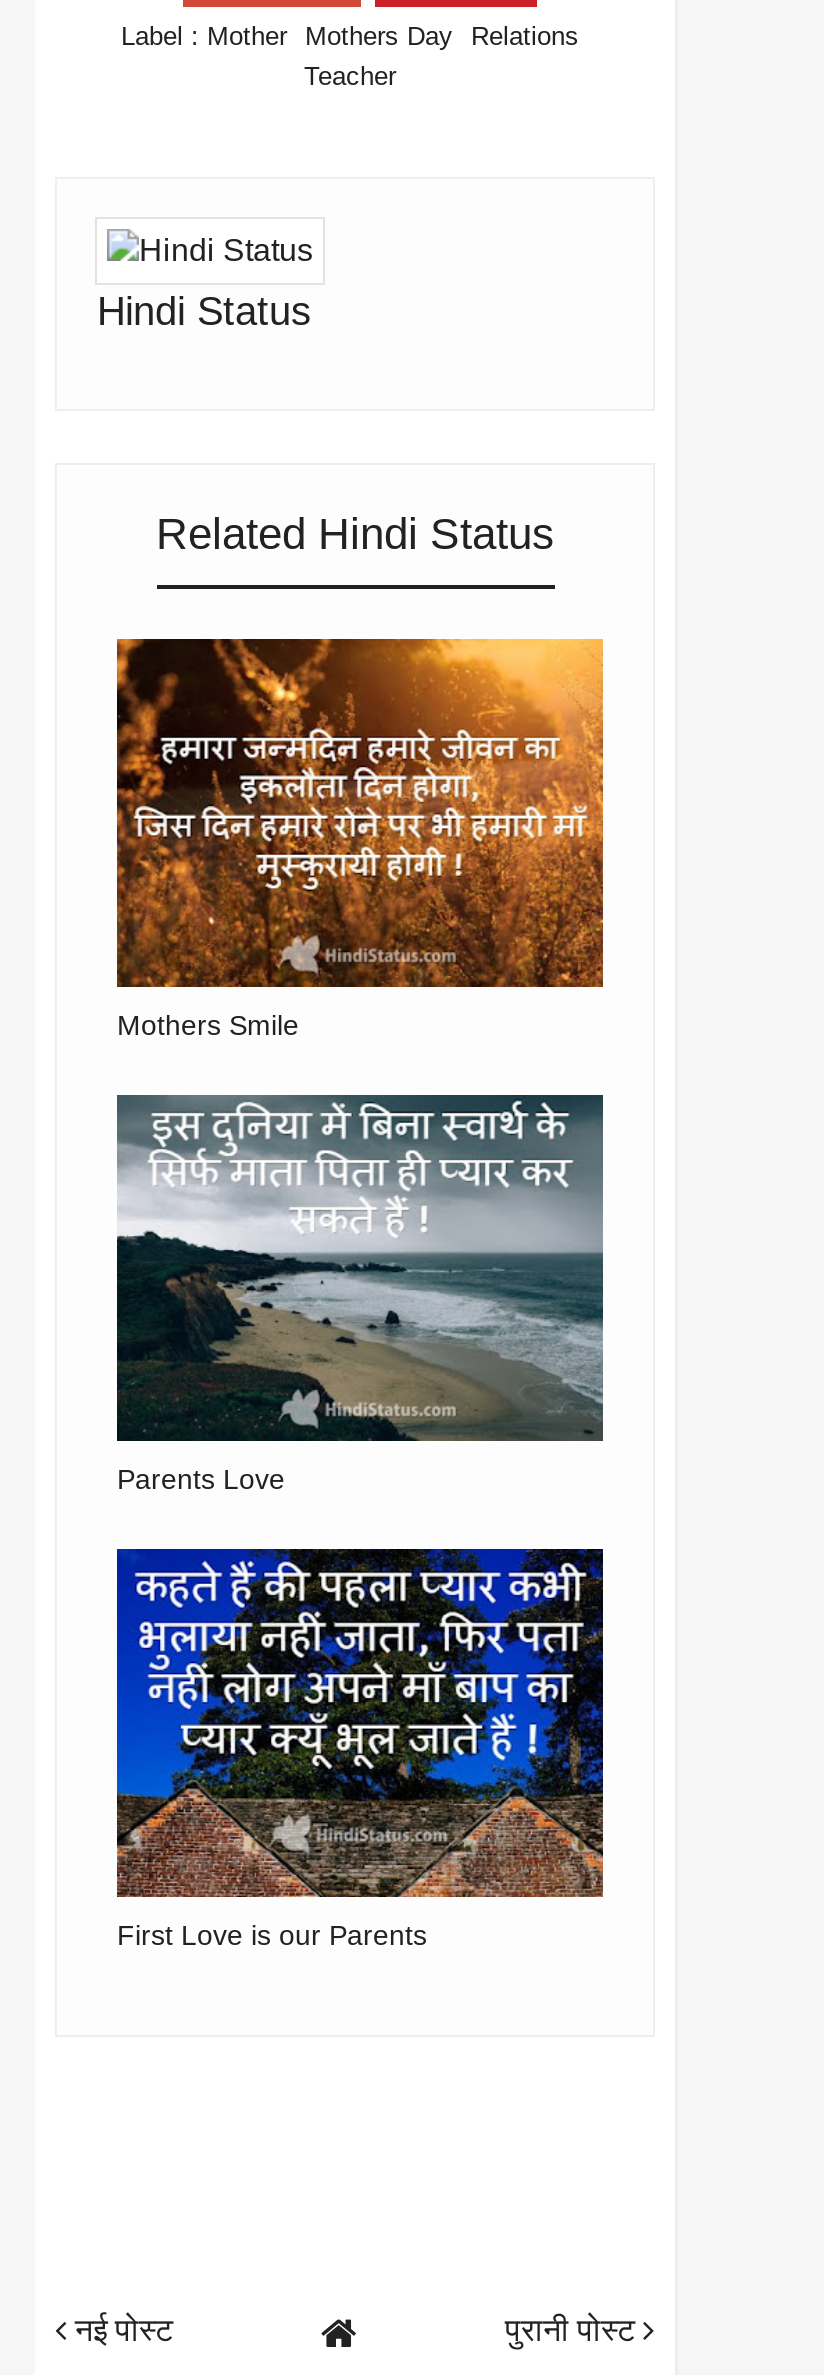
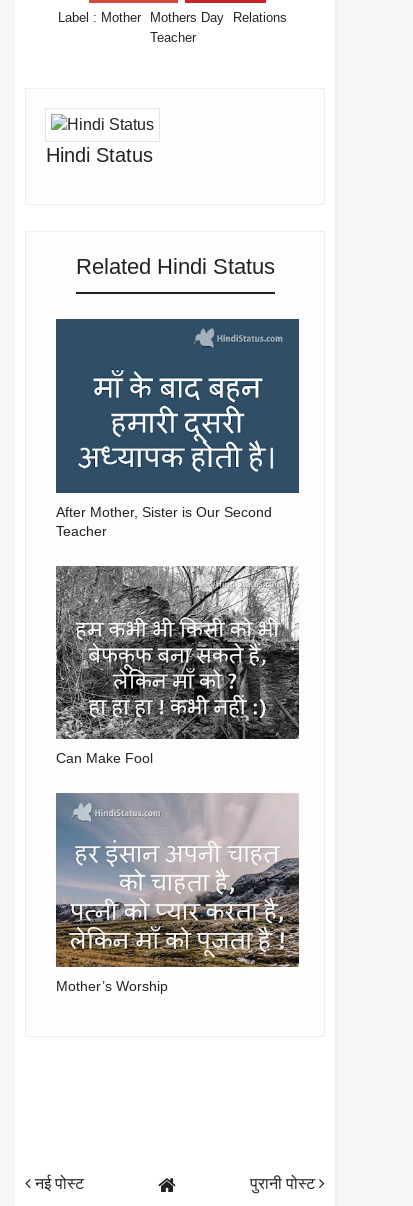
- [image]
- Mothers Smile
+ [image]
+ After Mother, Sister is Our Second
+ Teacher

- [image]
- Parents Love
+ [image]
+ Can Make Fool

- [image]
- First Love is our Parents
+ [image]
+ Mother’s Worship
